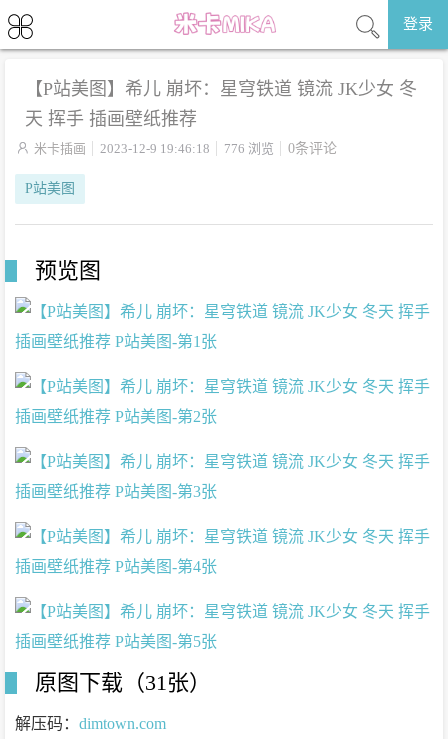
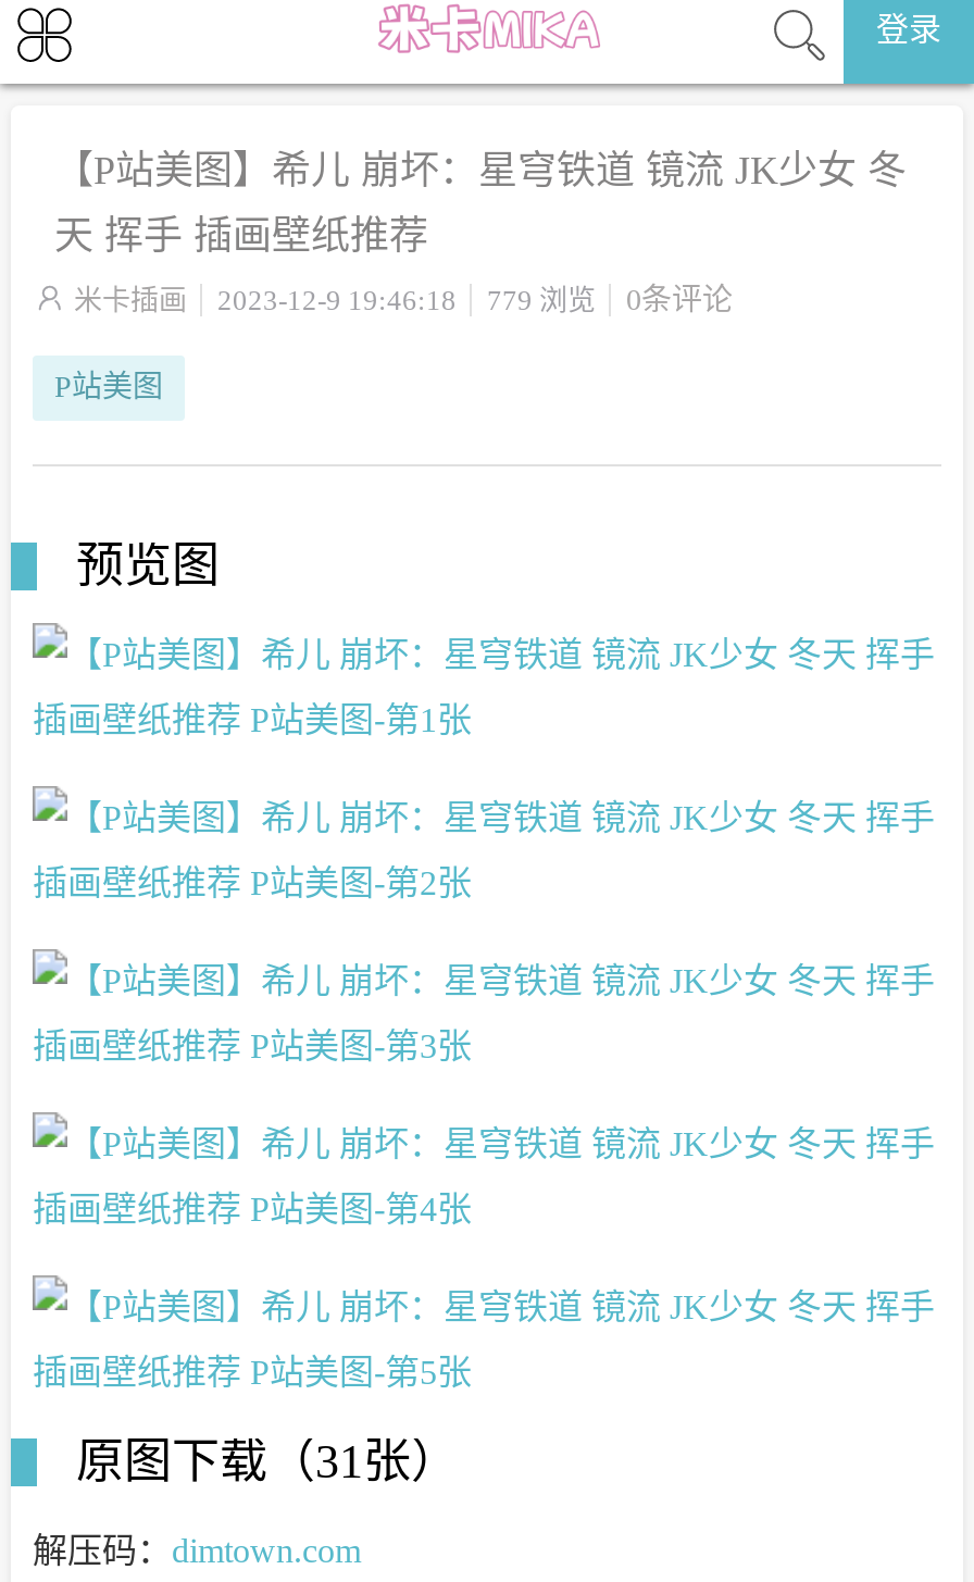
- 776 浏览
+ 779 浏览
